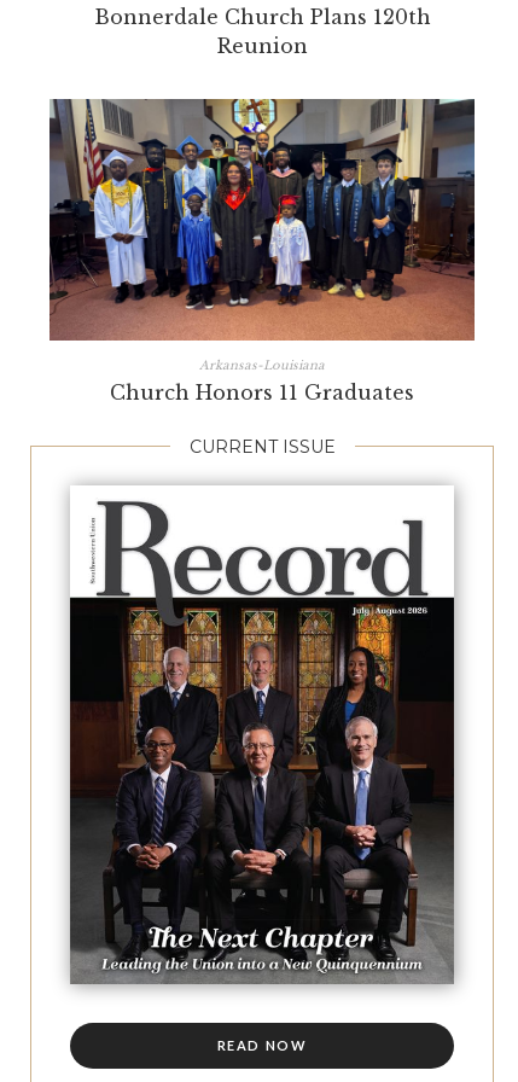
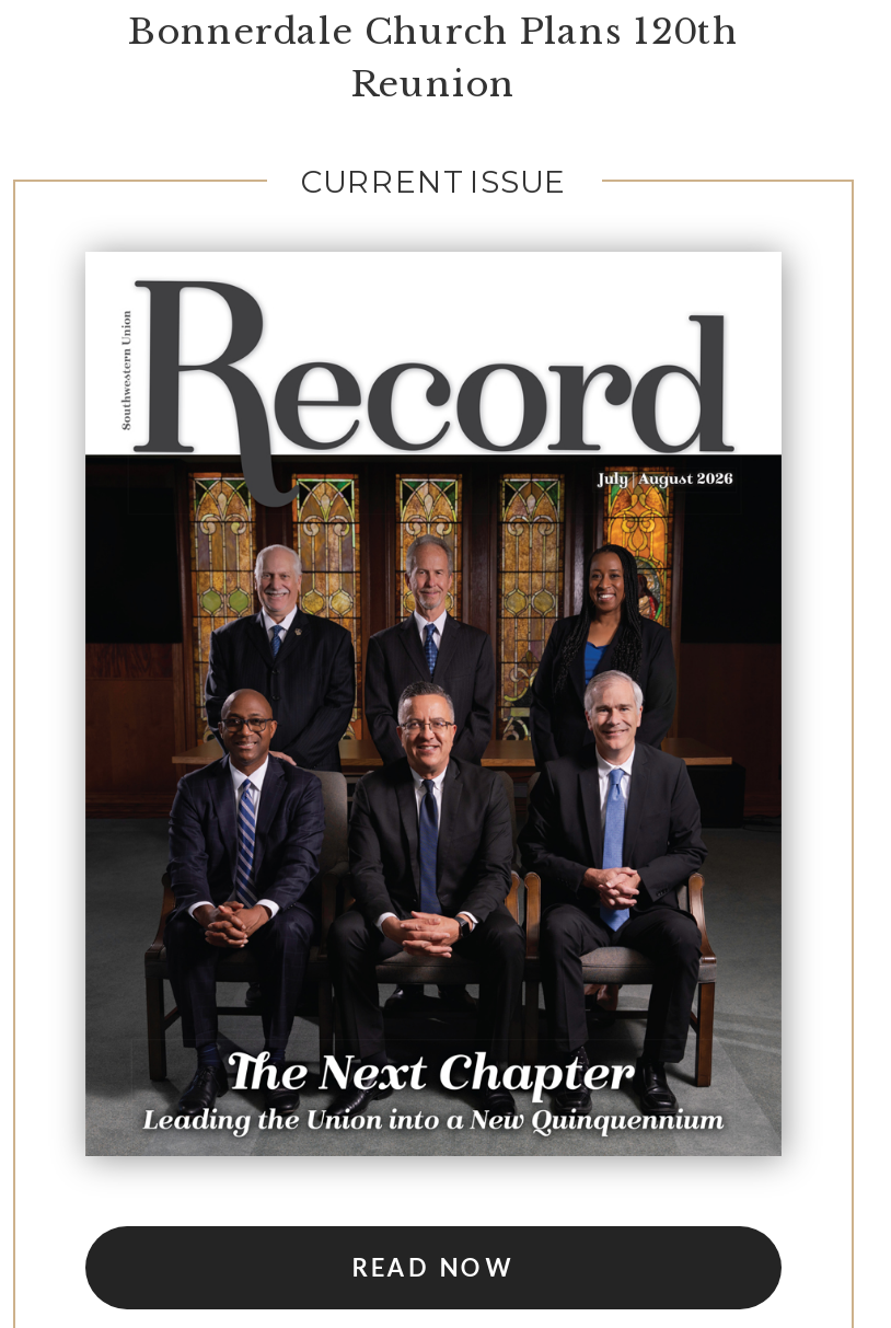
- [image]
- Arkansas-Louisiana
- Church Honors 11 Graduates
